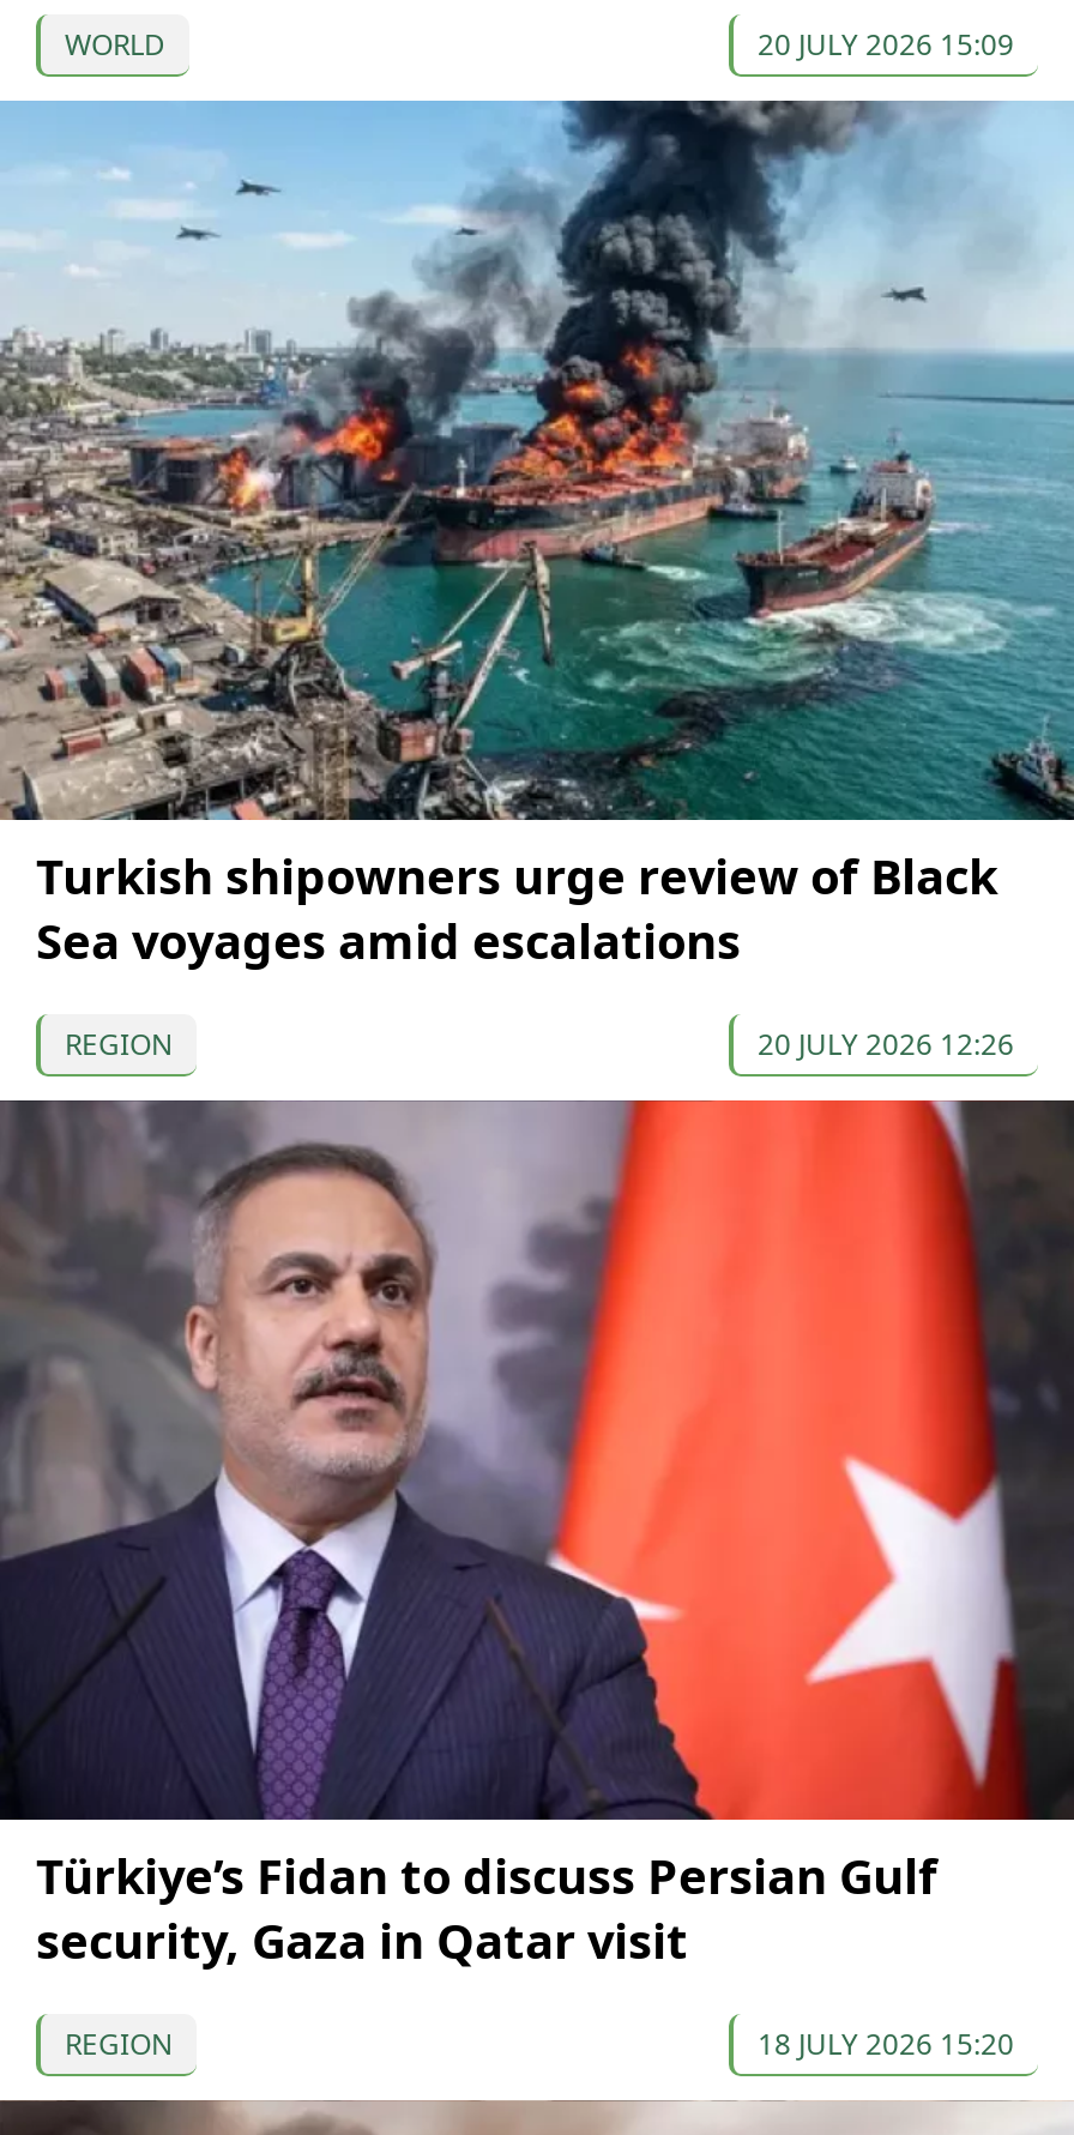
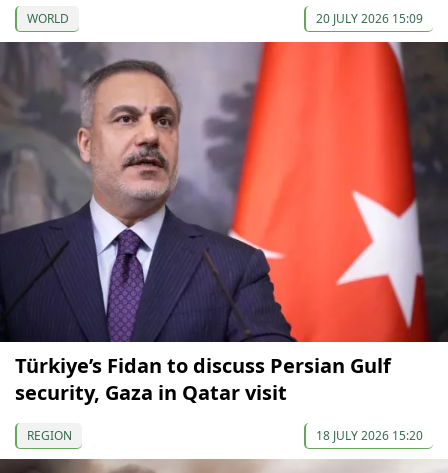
- [image]
- Turkish shipowners urge review of Black
- Sea voyages amid escalations
- REGION
- 20 JULY 2026 12:26
